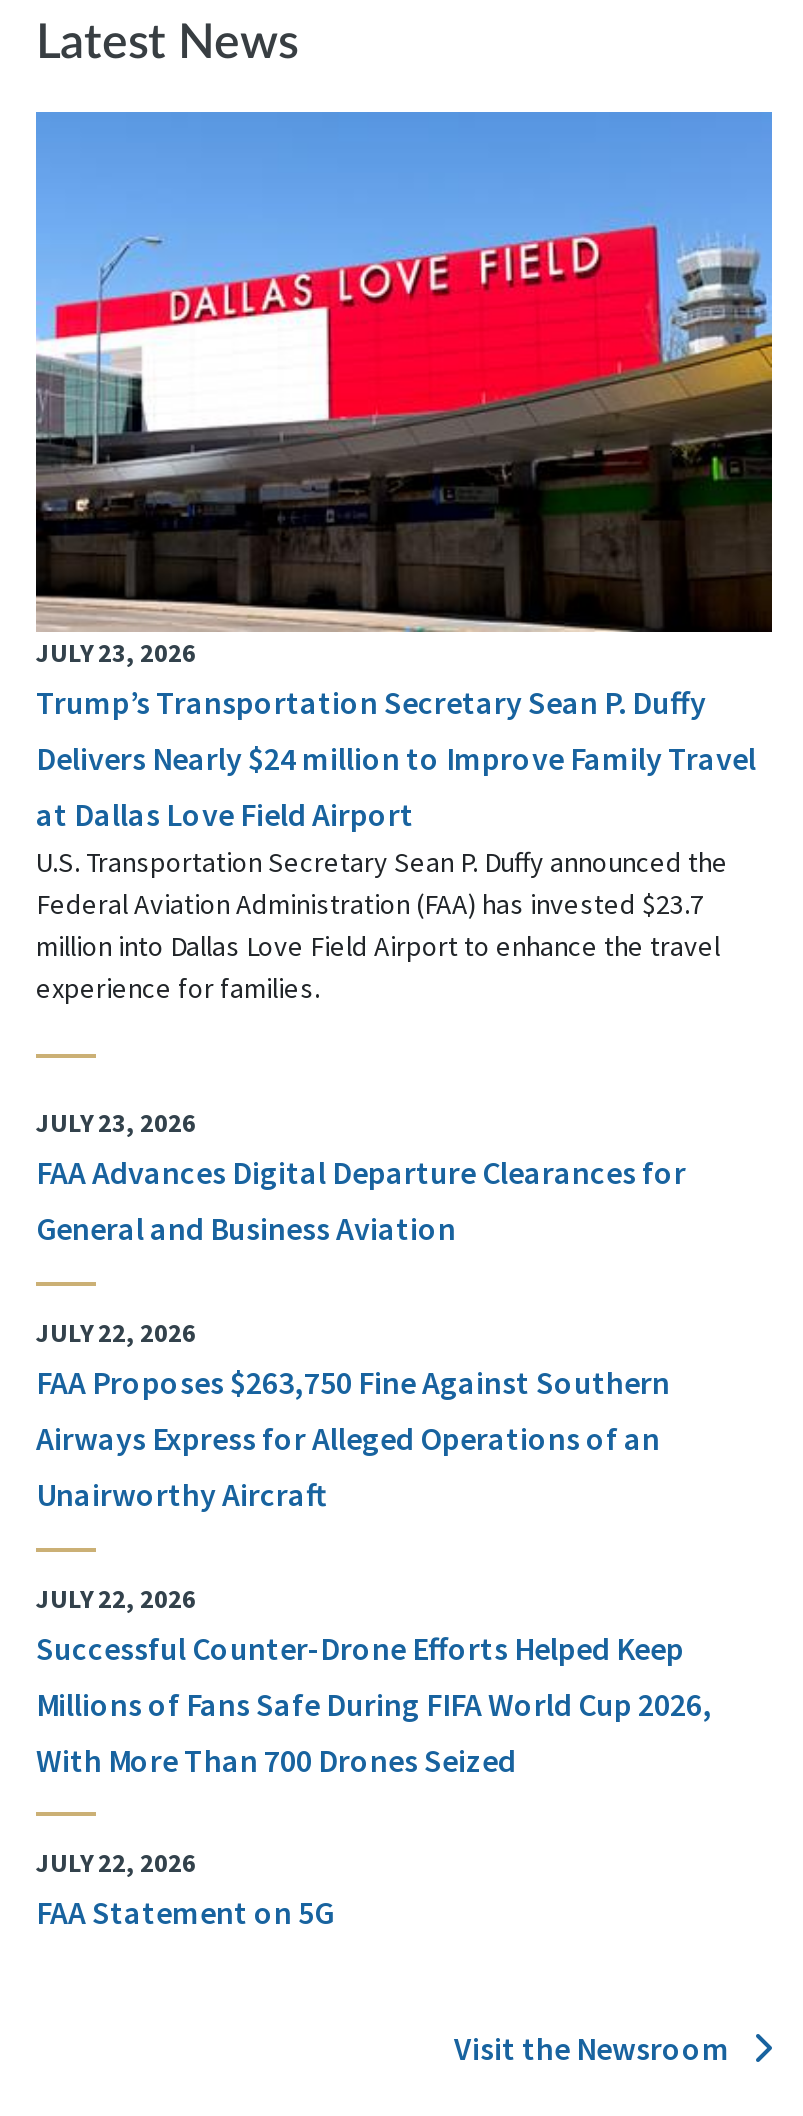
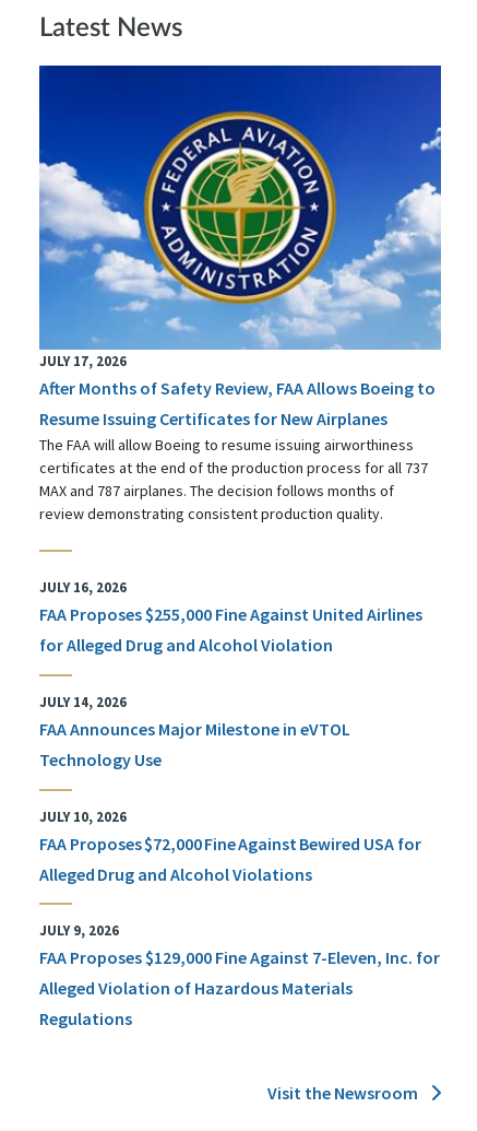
- [image]
- JULY 23, 2026
- Trump’s Transportation Secretary Sean P. Duffy
- Delivers Nearly $24 million to Improve Family Travel
- at Dallas Love Field Airport
- U.S. Transportation Secretary Sean P. Duffy announced the
- Federal Aviation Administration (FAA) has invested $23.7
- million into Dallas Love Field Airport to enhance the travel
- experience for families.
+ [image]
+ JULY 17, 2026
+ After Months of Safety Review, FAA Allows Boeing to
+ Resume Issuing Certificates for New Airplanes
+ The FAA will allow Boeing to resume issuing airworthiness
+ certificates at the end of the production process for all 737
+ MAX and 787 airplanes. The decision follows months of
+ review demonstrating consistent production quality.

- JULY 23, 2026
- FAA Advances Digital Departure Clearances for
- General and Business Aviation
+ JULY 16, 2026
+ FAA Proposes $255,000 Fine Against United Airlines
+ for Alleged Drug and Alcohol Violation

- JULY 22, 2026
- FAA Proposes $263,750 Fine Against Southern
- Airways Express for Alleged Operations of an
- Unairworthy Aircraft
+ JULY 14, 2026
+ FAA Announces Major Milestone in eVTOL
+ Technology Use

- JULY 22, 2026
- Successful Counter-Drone Efforts Helped Keep
- Millions of Fans Safe During FIFA World Cup 2026,
- With More Than 700 Drones Seized
+ JULY 10, 2026
+ FAA Proposes $72,000 Fine Against Bewired USA for
+ Alleged Drug and Alcohol Violations

- JULY 22, 2026
- FAA Statement on 5G
+ JULY 9, 2026
+ FAA Proposes $129,000 Fine Against 7-Eleven, Inc. for
+ Alleged Violation of Hazardous Materials
+ Regulations
